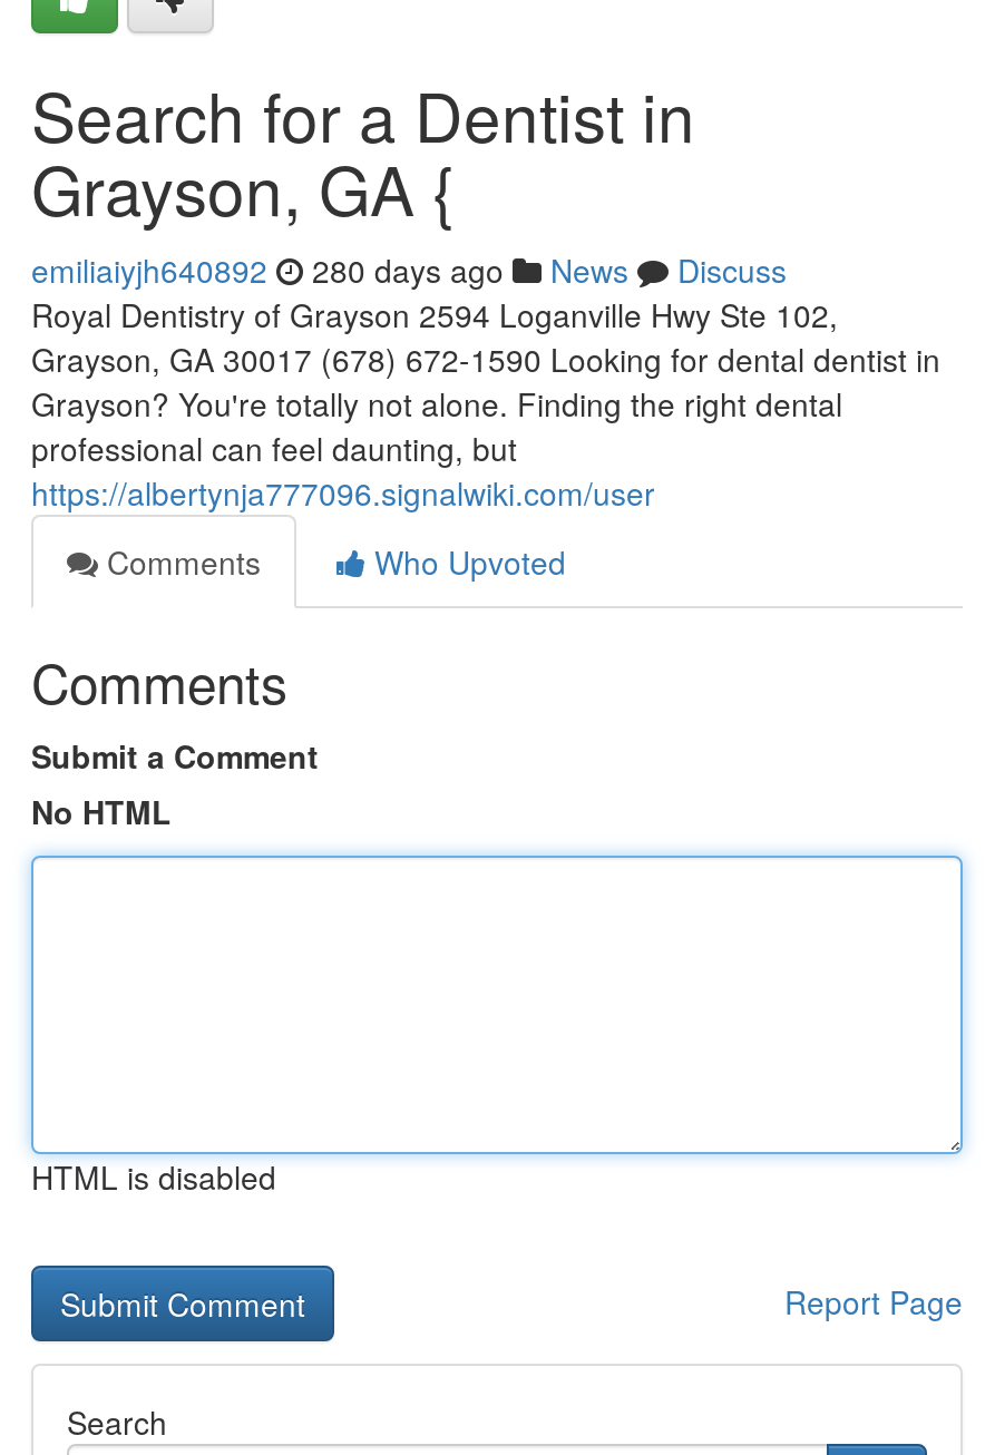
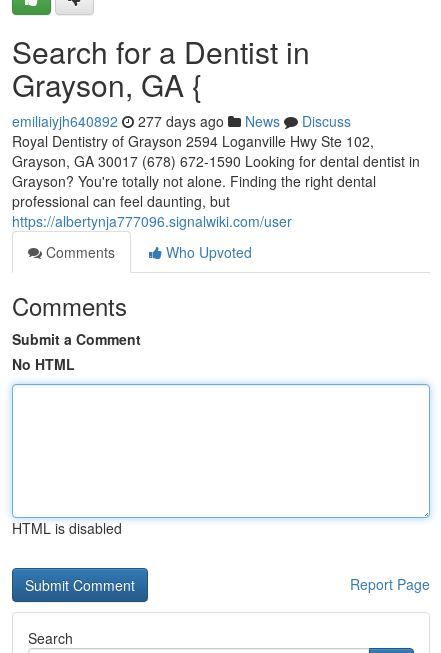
- emiliaiyjh640892 280 days ago News Discuss
+ emiliaiyjh640892 277 days ago News Discuss
